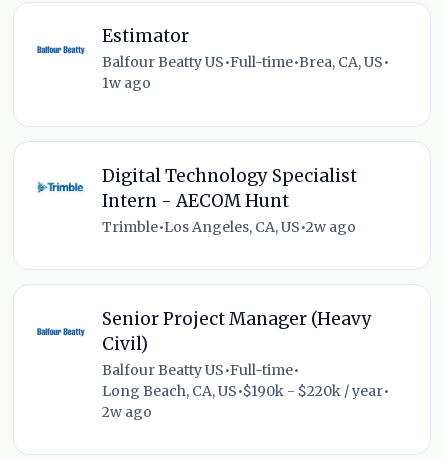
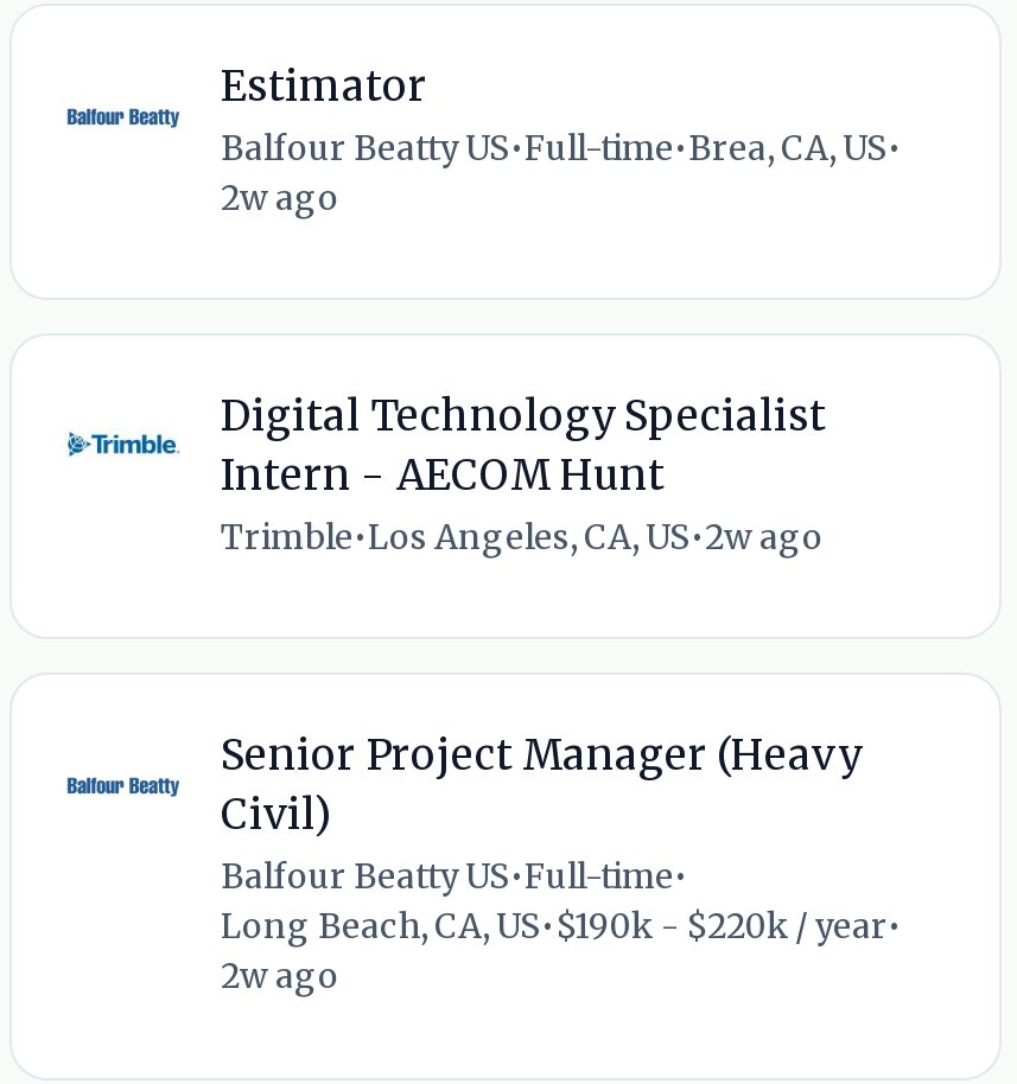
- 1w ago
+ 2w ago
